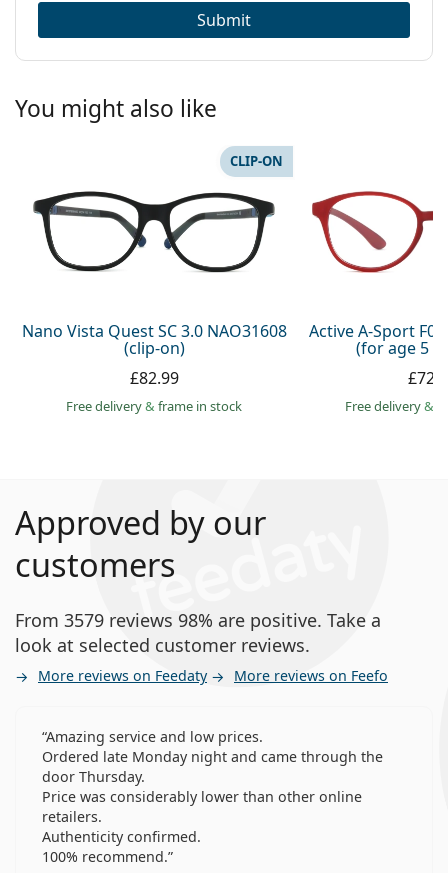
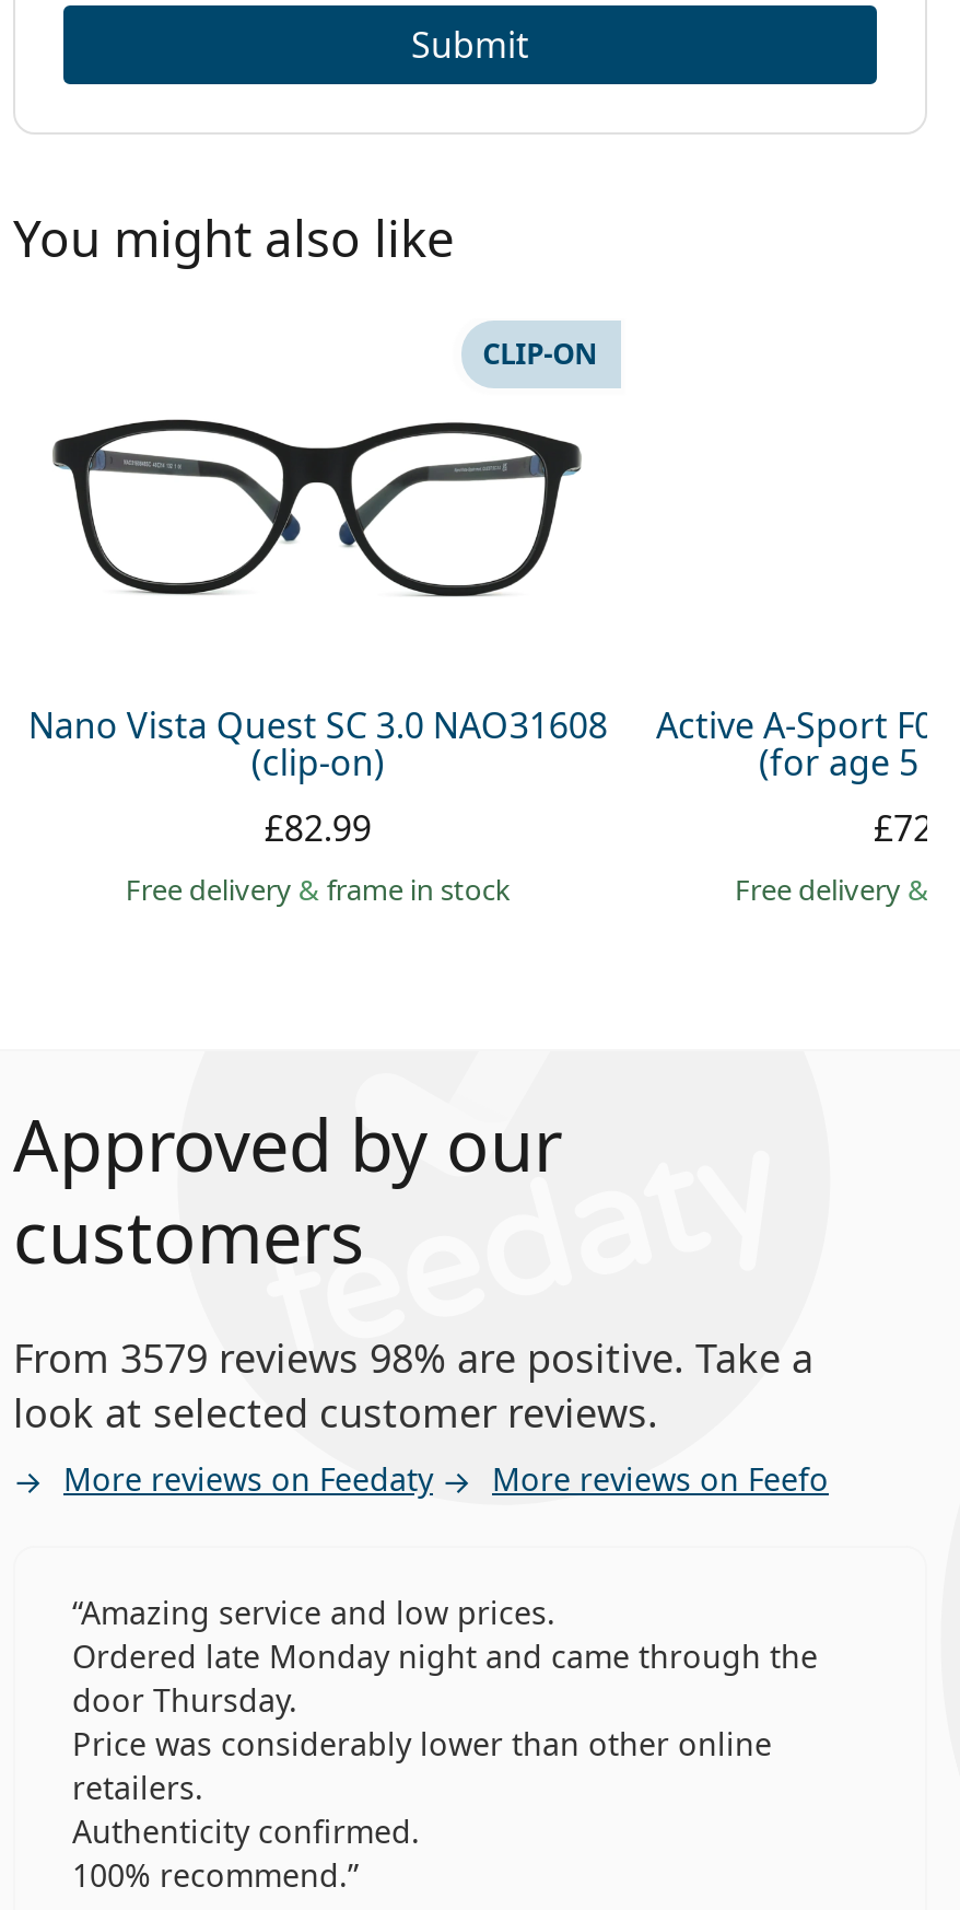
- [image]
